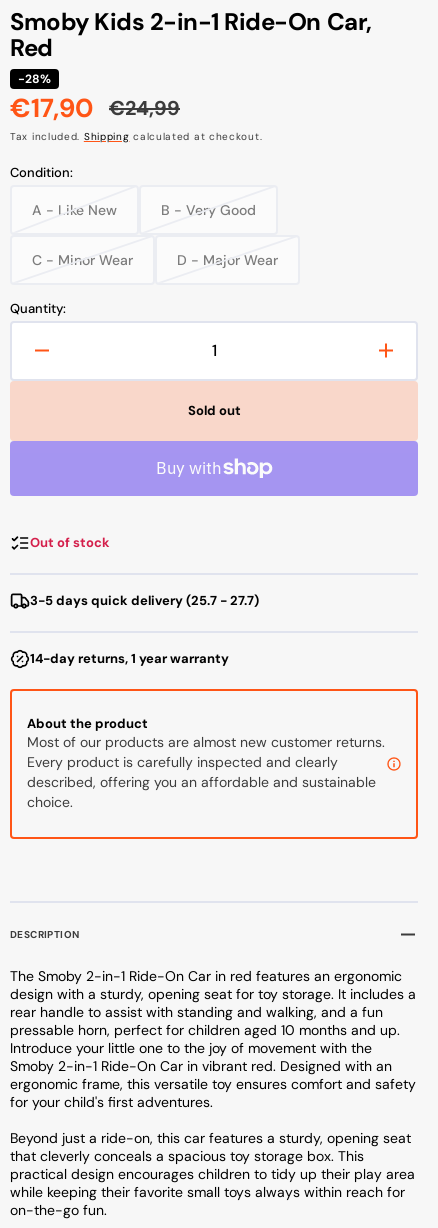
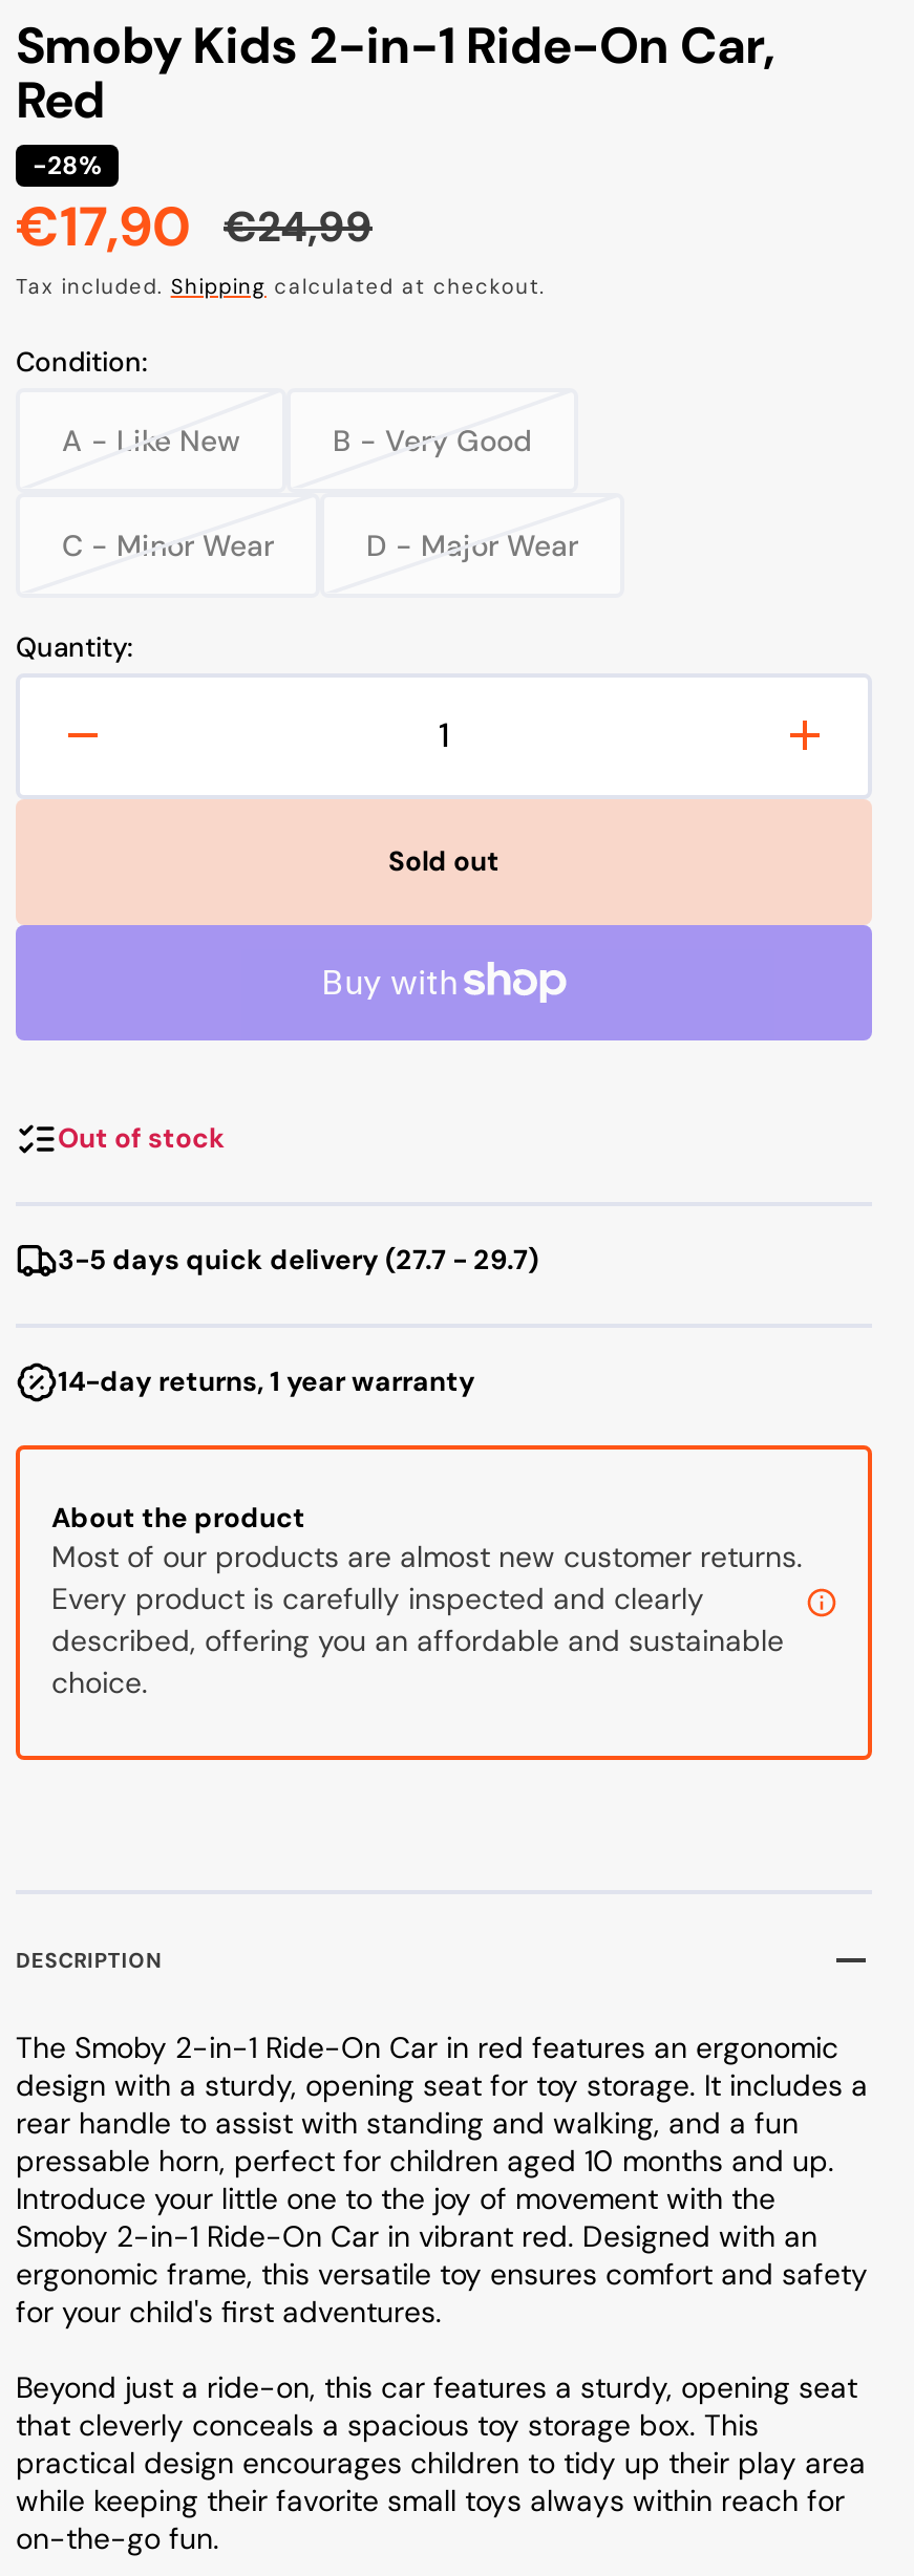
- 3-5 days quick delivery (25.7 - 27.7)
+ 3-5 days quick delivery (27.7 - 29.7)
